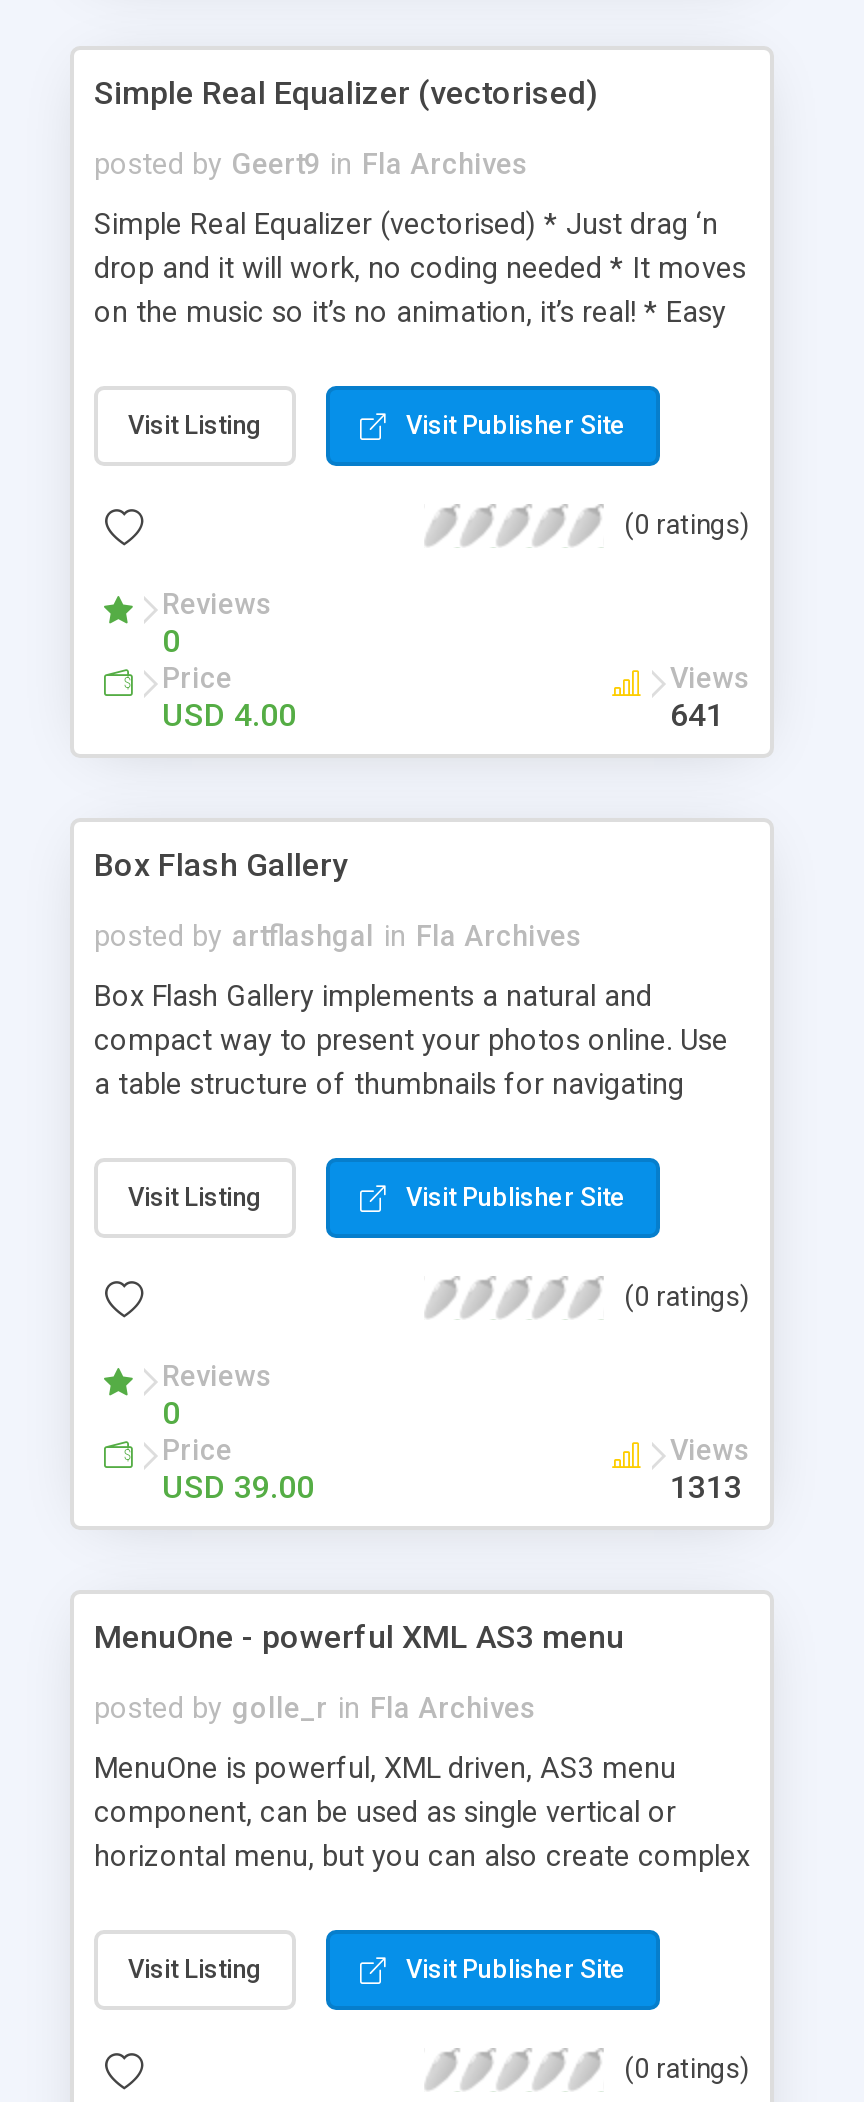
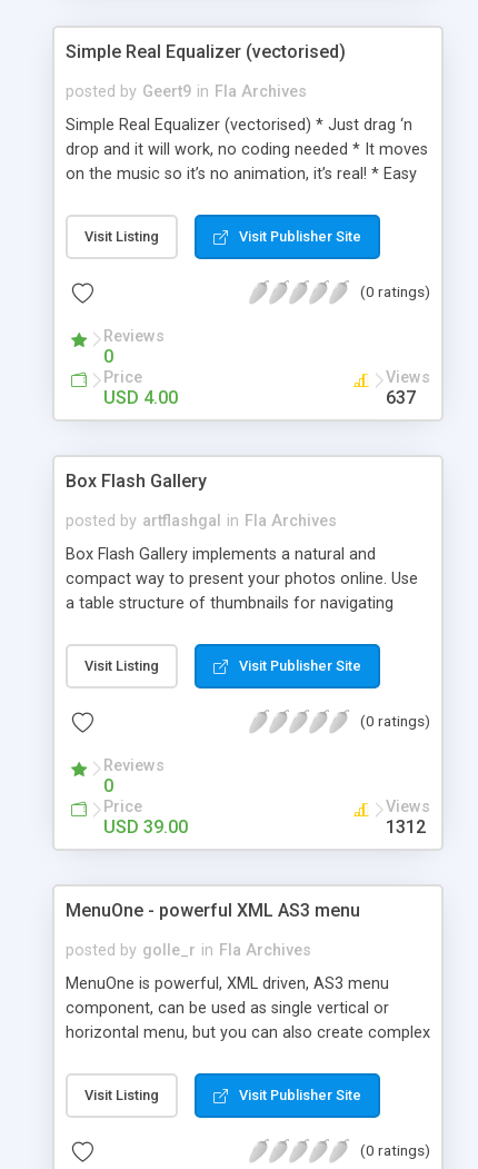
- 641
+ 637

- 1313
+ 1312
